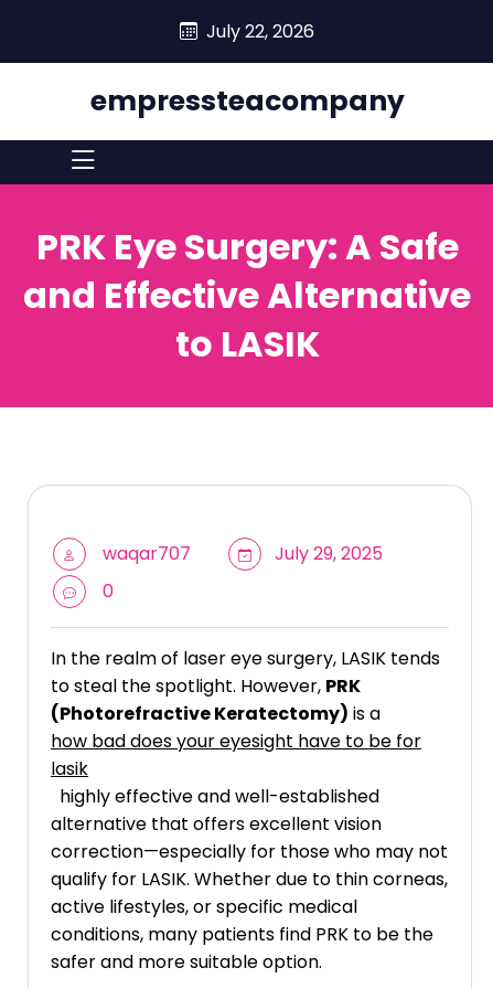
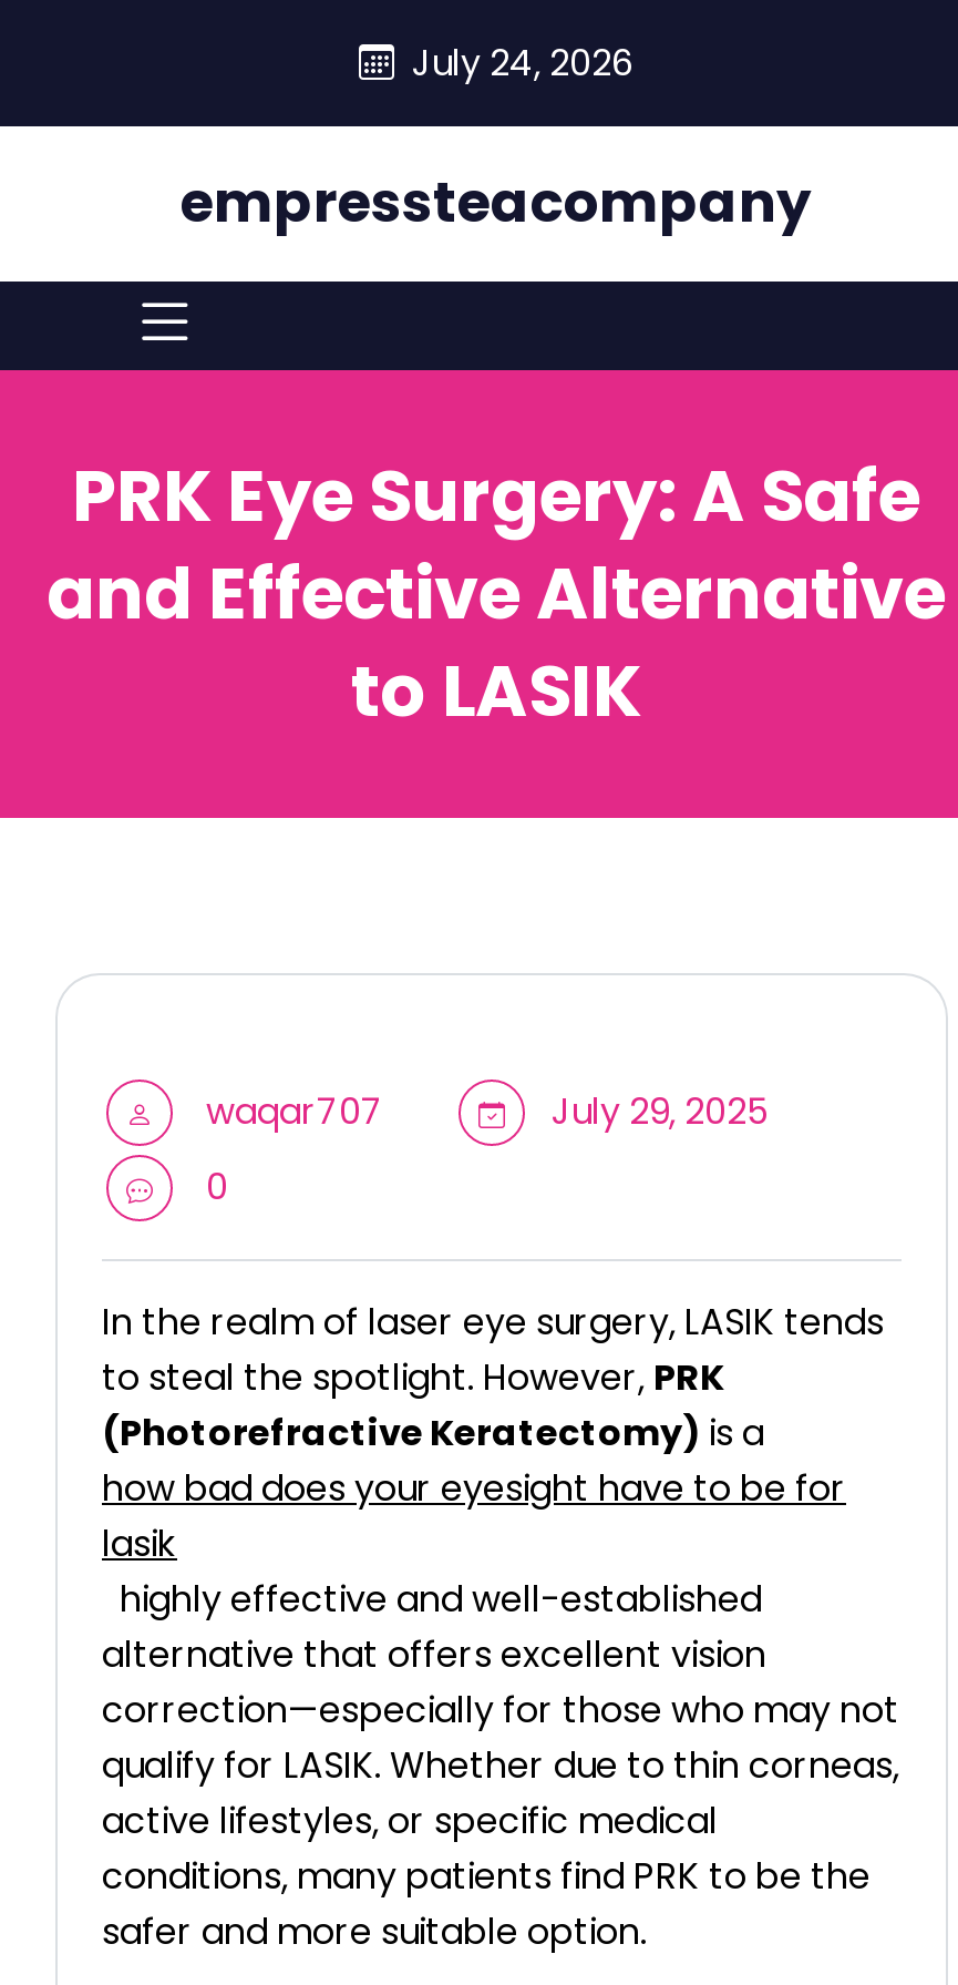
- July 22, 2026
+ July 24, 2026
